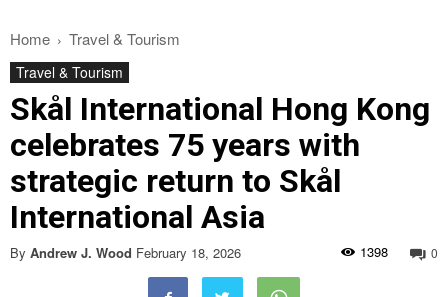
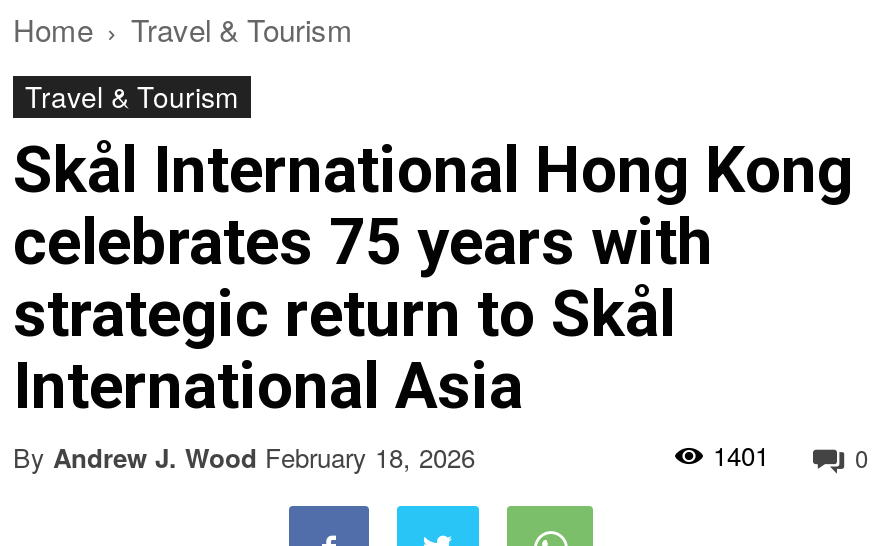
- 1398
+ 1401
